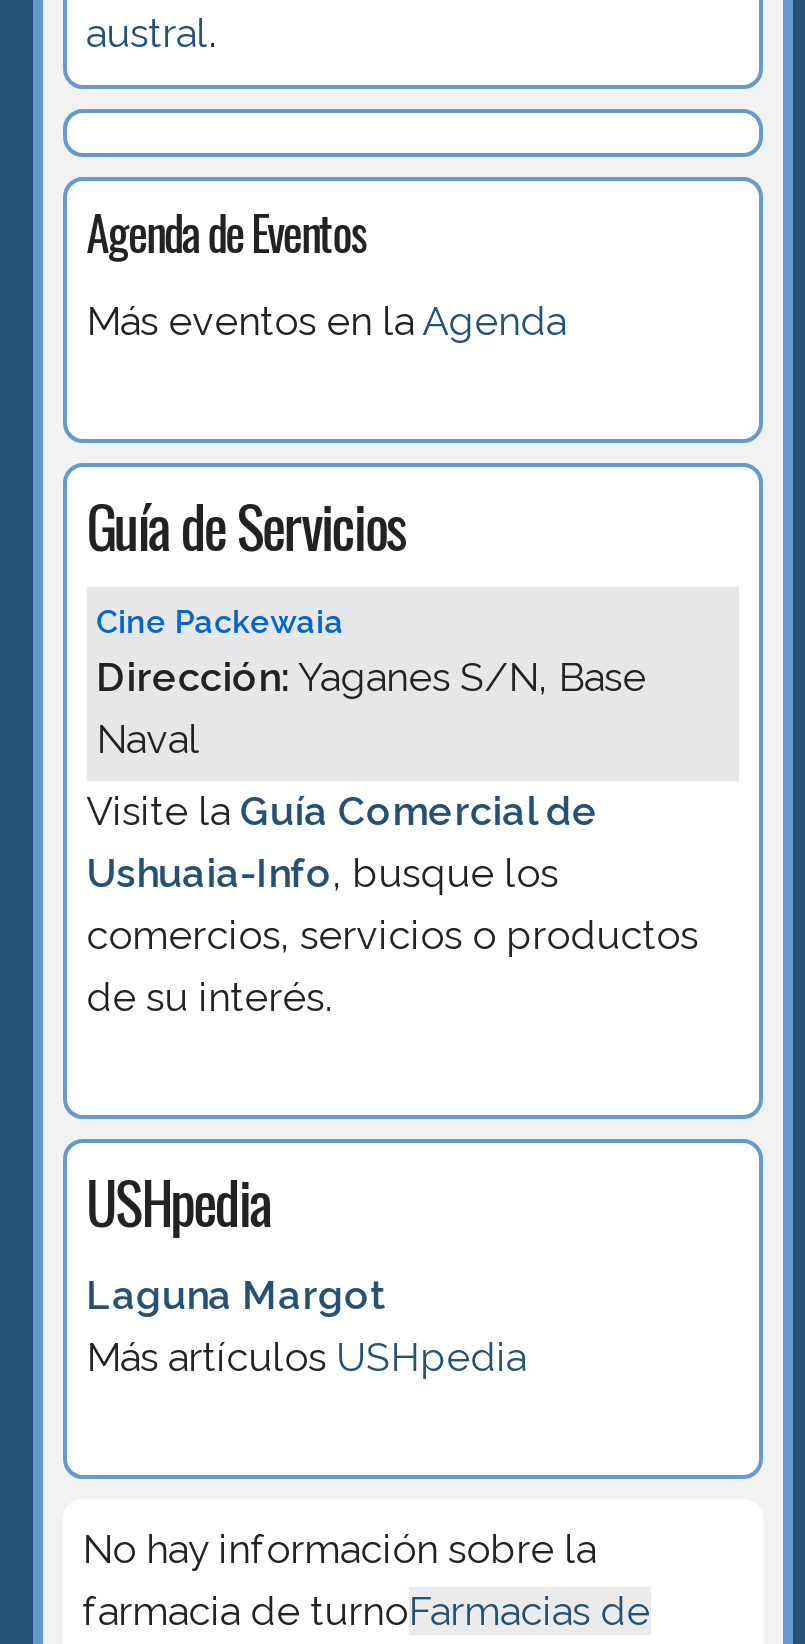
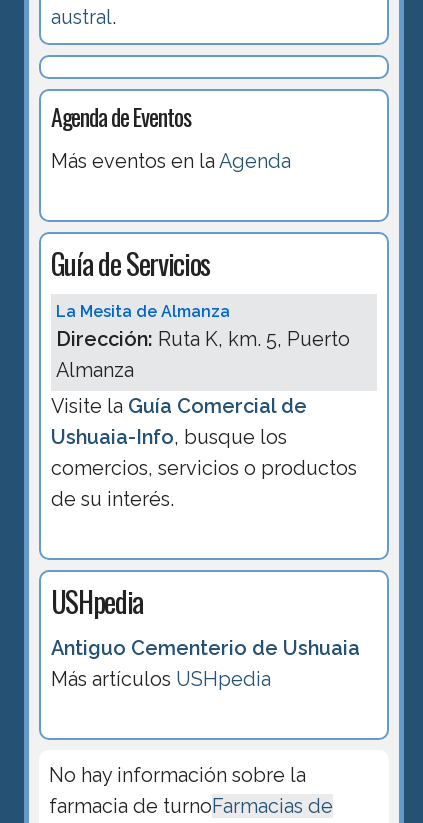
- Cine Packewaia
- Dirección: Yaganes S/N, Base
- Naval
+ La Mesita de Almanza
+ Dirección: Ruta K, km. 5, Puerto
+ Almanza

- Laguna Margot
+ Antiguo Cementerio de Ushuaia
